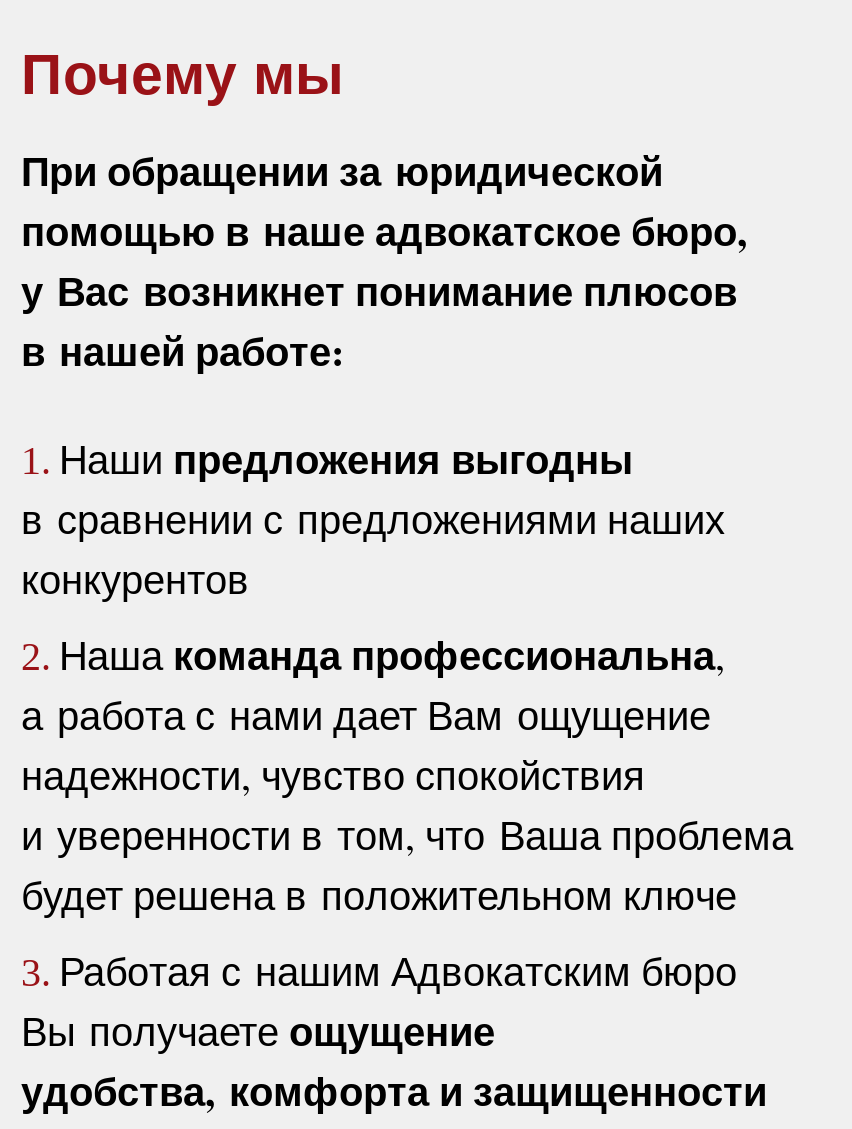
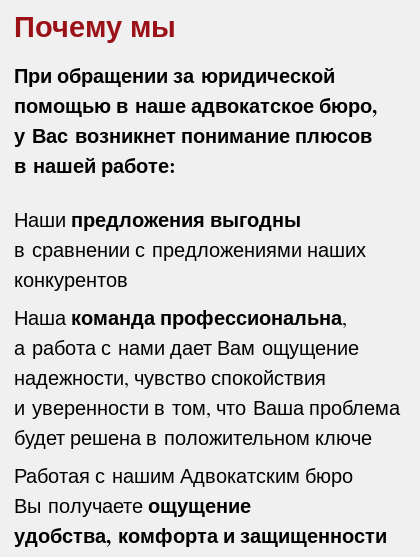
- 1. Наши предложения выгодны
+ Наши предложения выгодны

- 2. Наша команда профессиональна,
+ Наша команда профессиональна,

- 3. Работая с нашим Адвокатским бюро
+ Работая с нашим Адвокатским бюро
